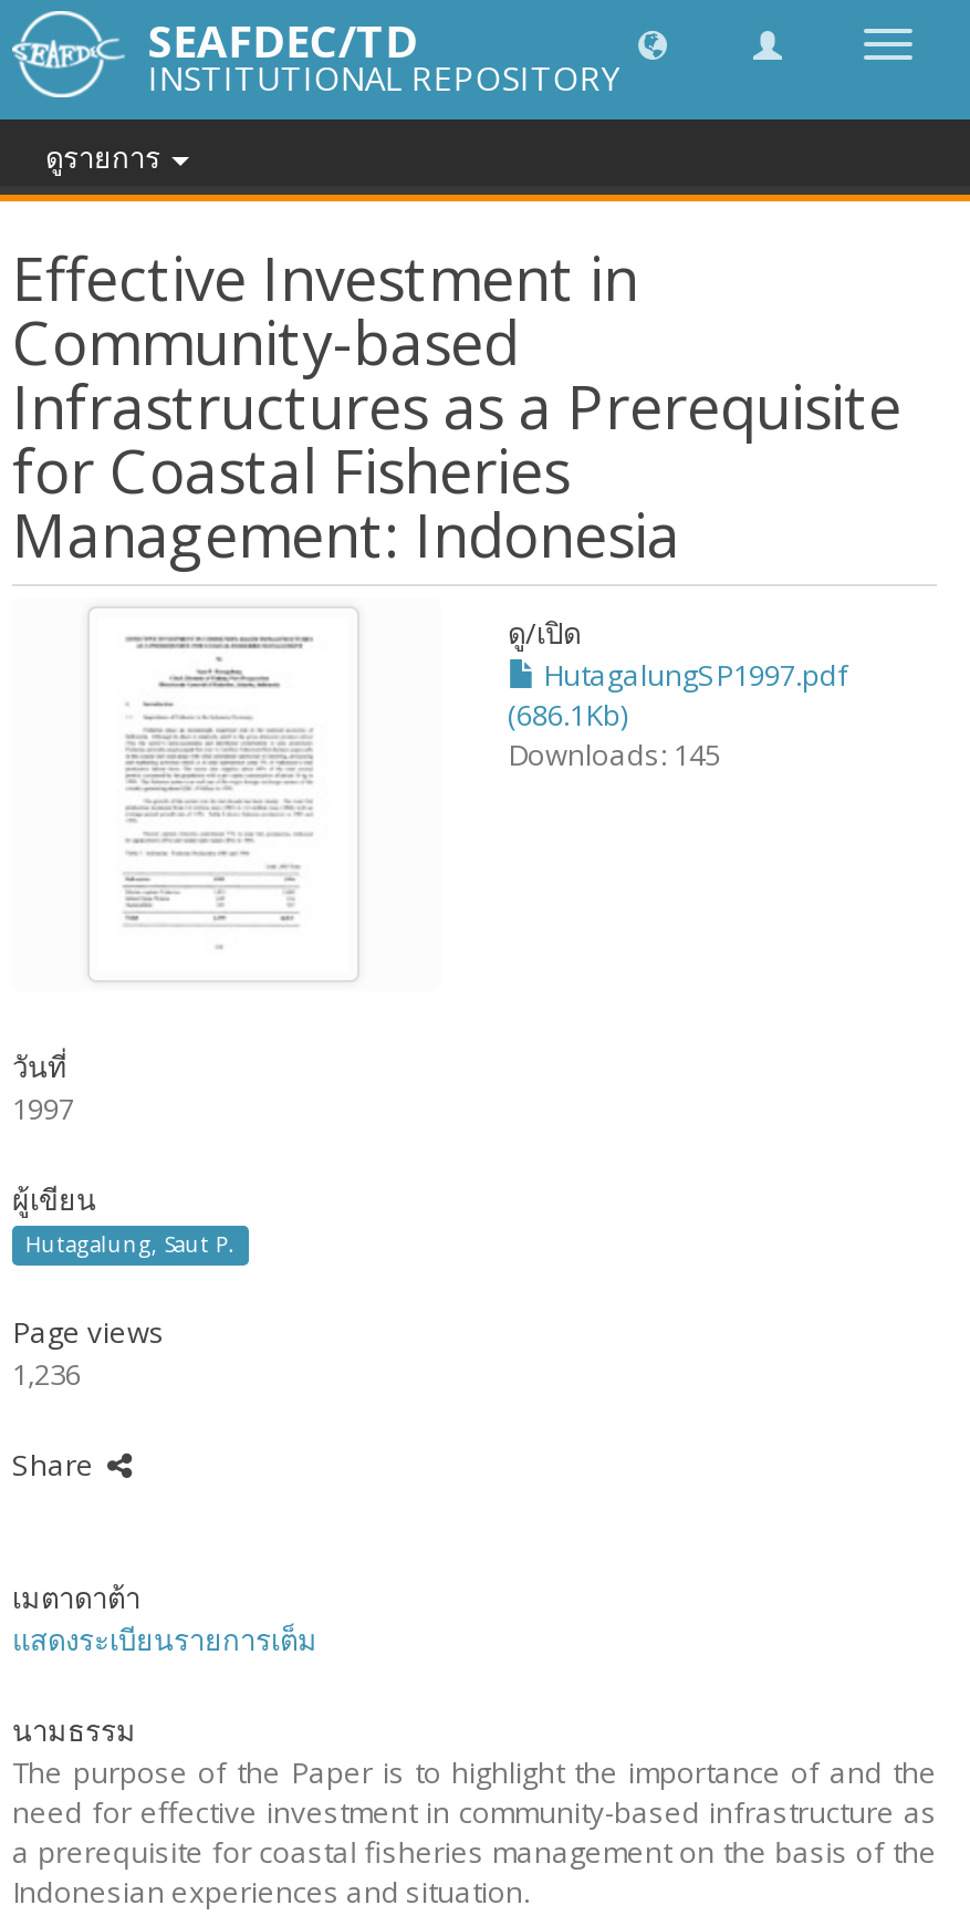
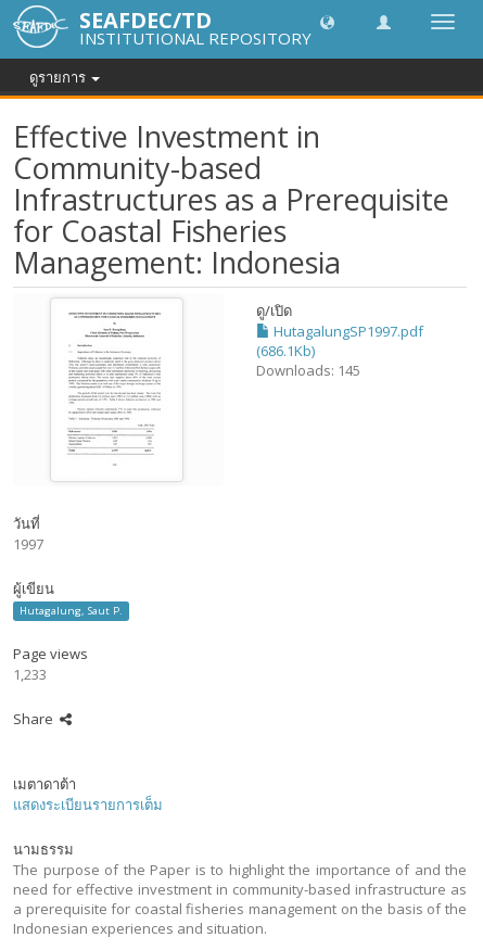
- 1,236
+ 1,233
